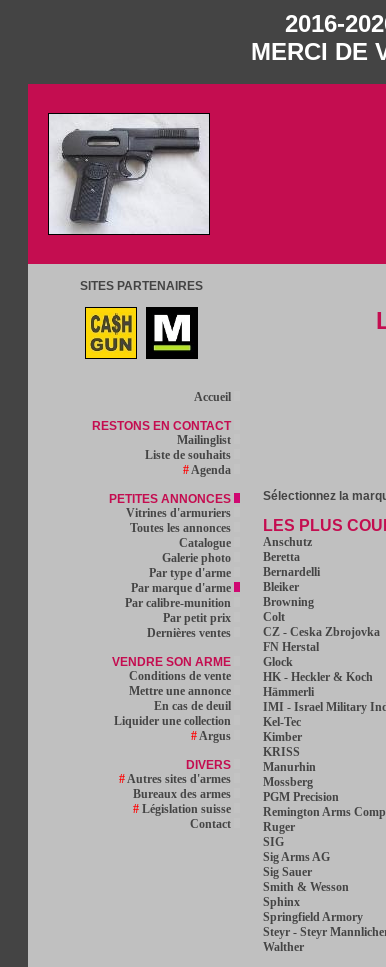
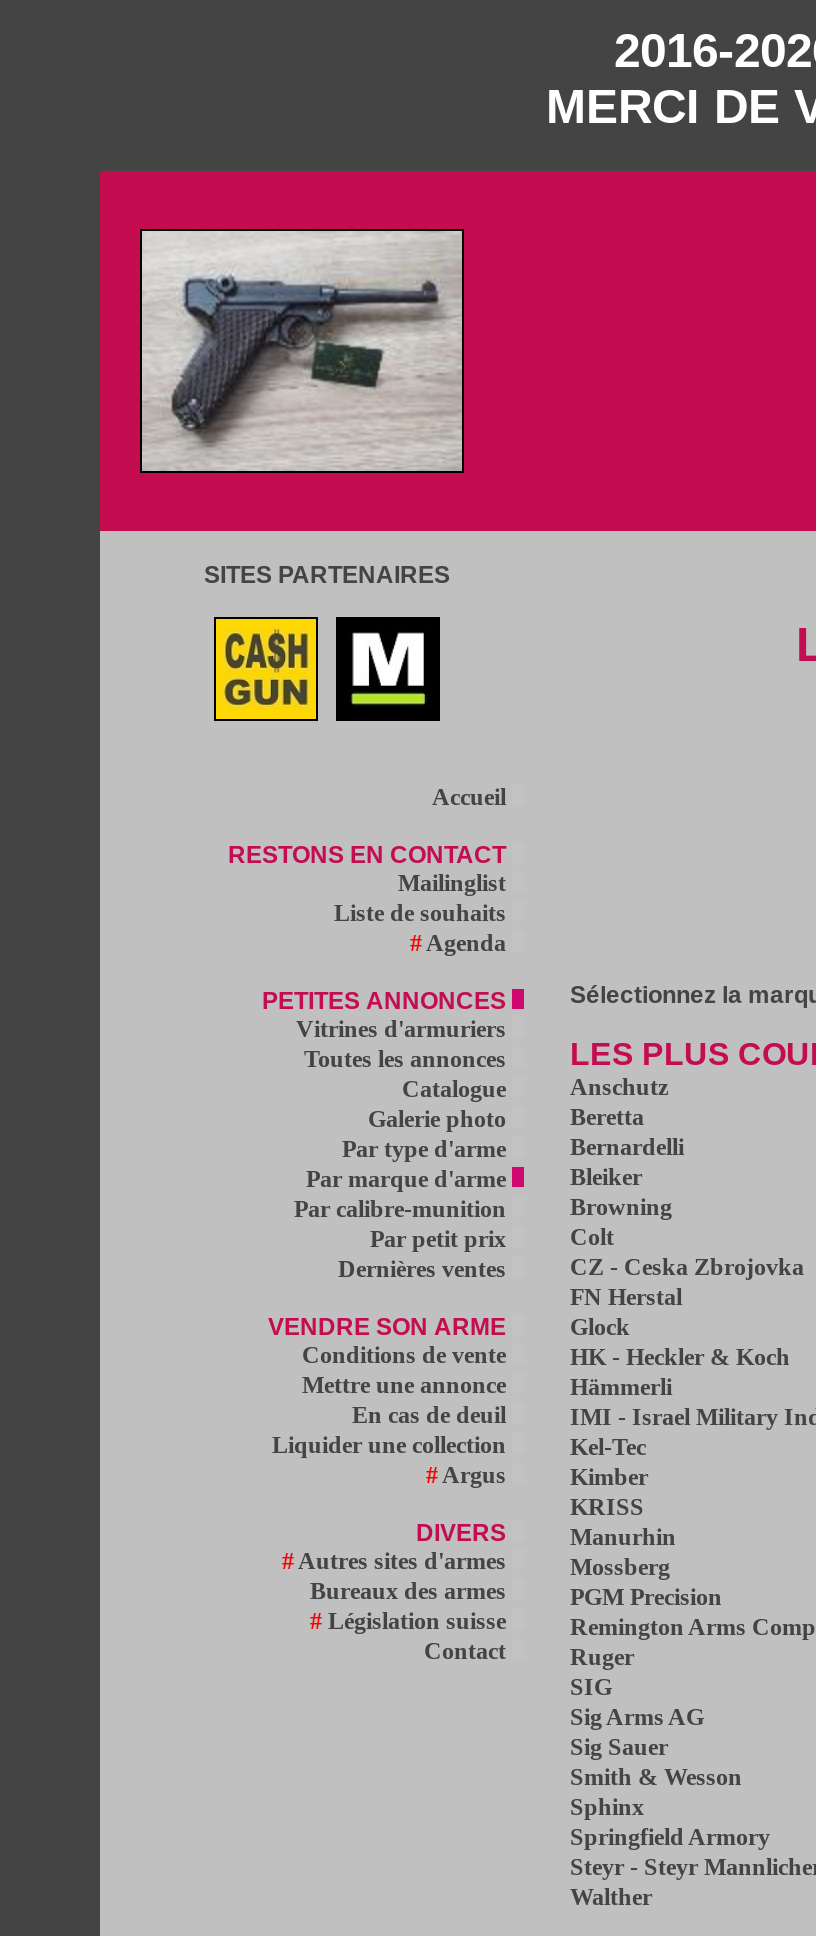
- [image]
+ [image]
